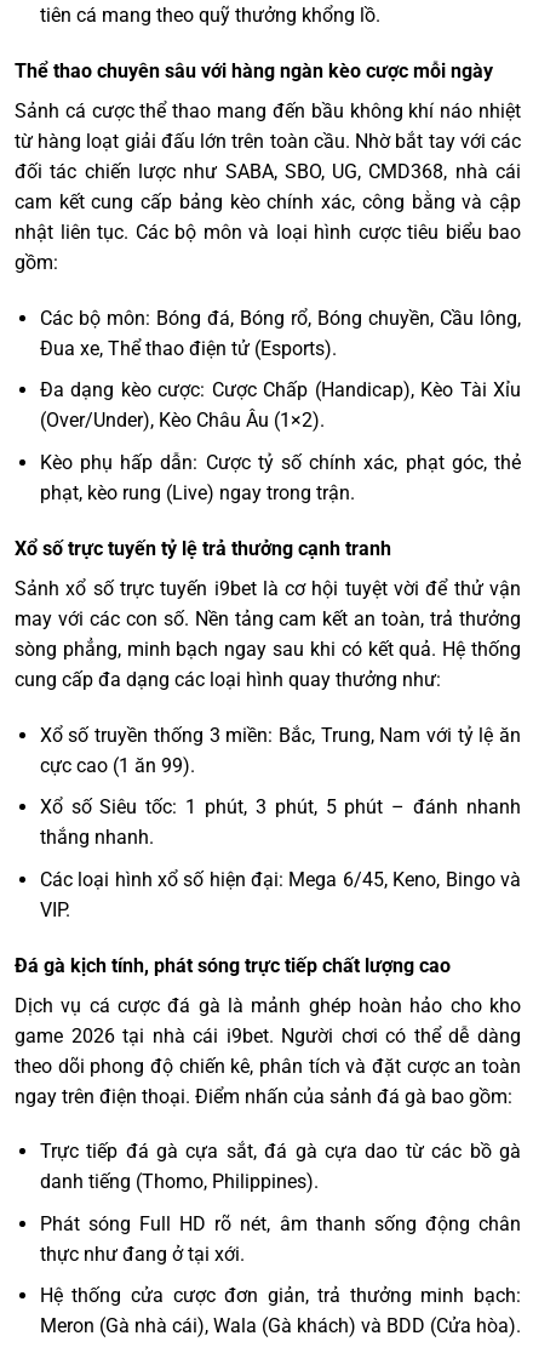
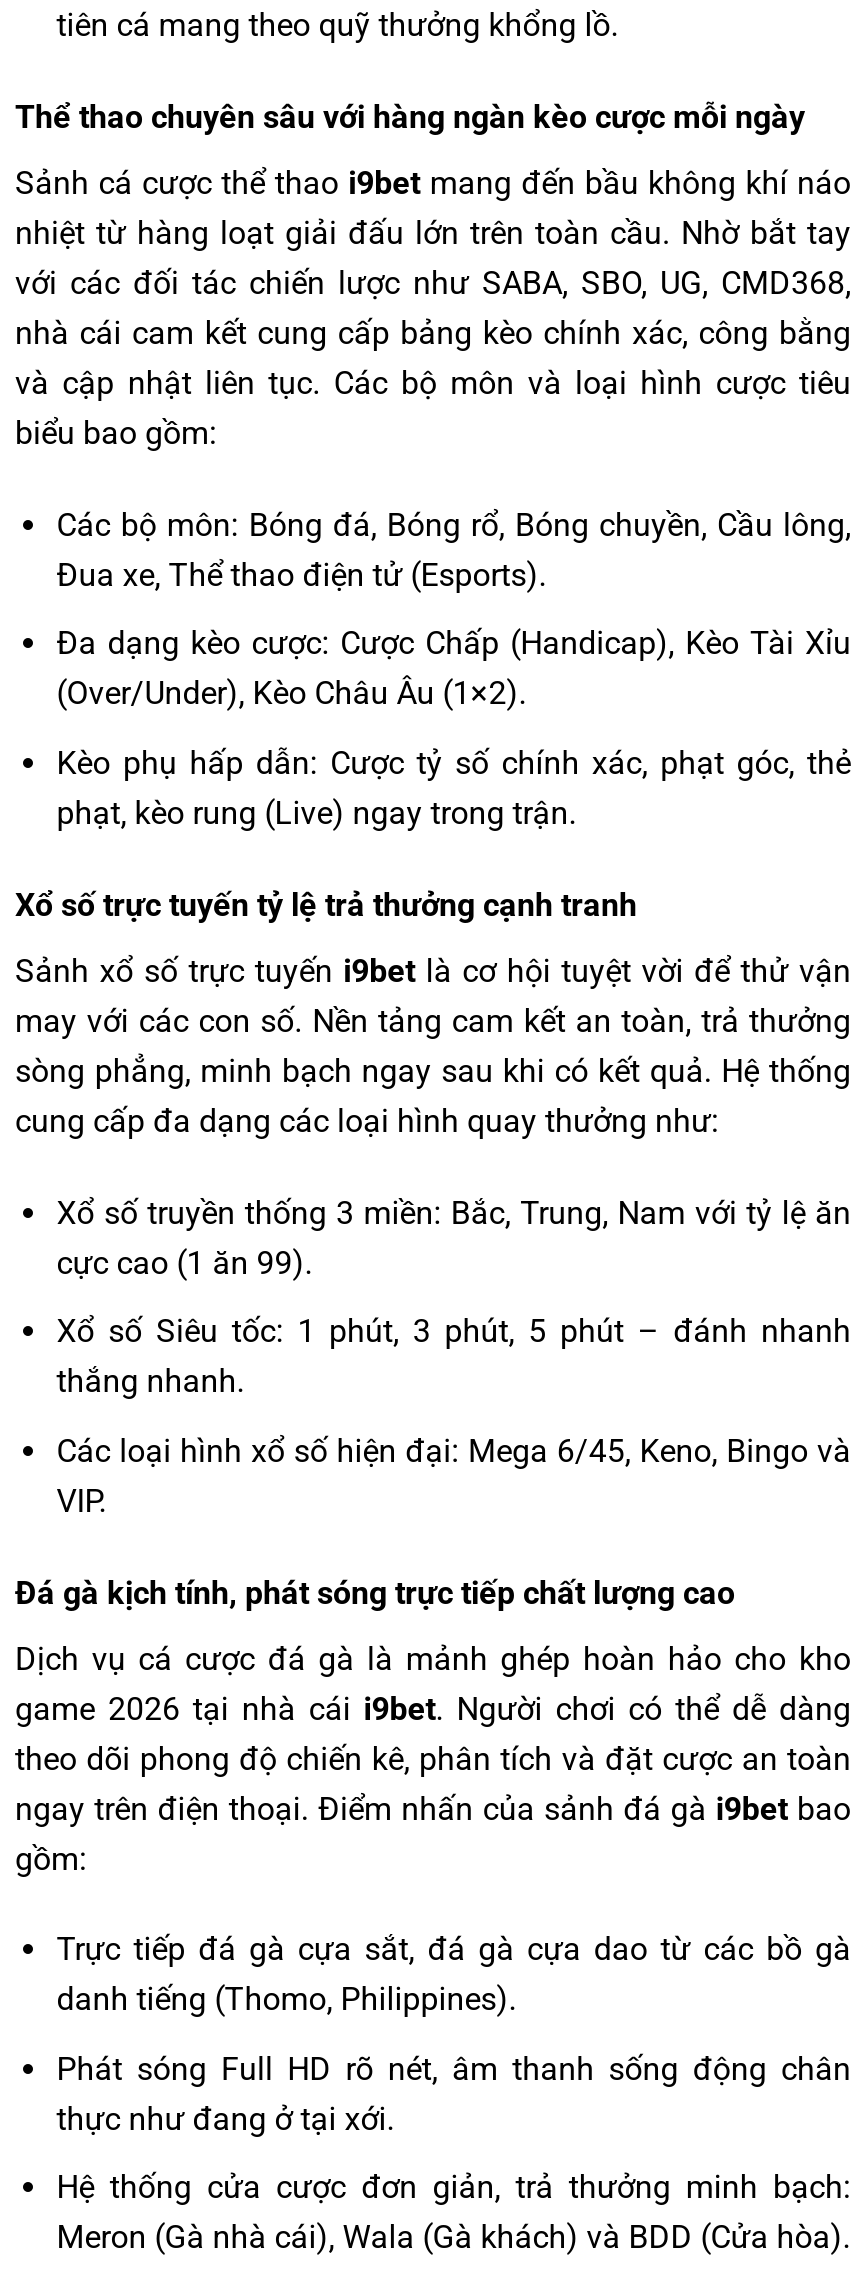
- Sảnh cá cược thể thao mang đến bầu không khí náo nhiệt
- từ hàng loạt giải đấu lớn trên toàn cầu. Nhờ bắt tay với các
- đối tác chiến lược như SABA, SBO, UG, CMD368, nhà cái
- cam kết cung cấp bảng kèo chính xác, công bằng và cập
- nhật liên tục. Các bộ môn và loại hình cược tiêu biểu bao
- gồm:
+ Sảnh cá cược thể thao i9bet mang đến bầu không khí náo
+ nhiệt từ hàng loạt giải đấu lớn trên toàn cầu. Nhờ bắt tay
+ với các đối tác chiến lược như SABA, SBO, UG, CMD368,
+ nhà cái cam kết cung cấp bảng kèo chính xác, công bằng
+ và cập nhật liên tục. Các bộ môn và loại hình cược tiêu
+ biểu bao gồm:

- ngay trên điện thoại. Điểm nhấn của sảnh đá gà bao gồm:
+ ngay trên điện thoại. Điểm nhấn của sảnh đá gà i9bet bao
+ gồm:
